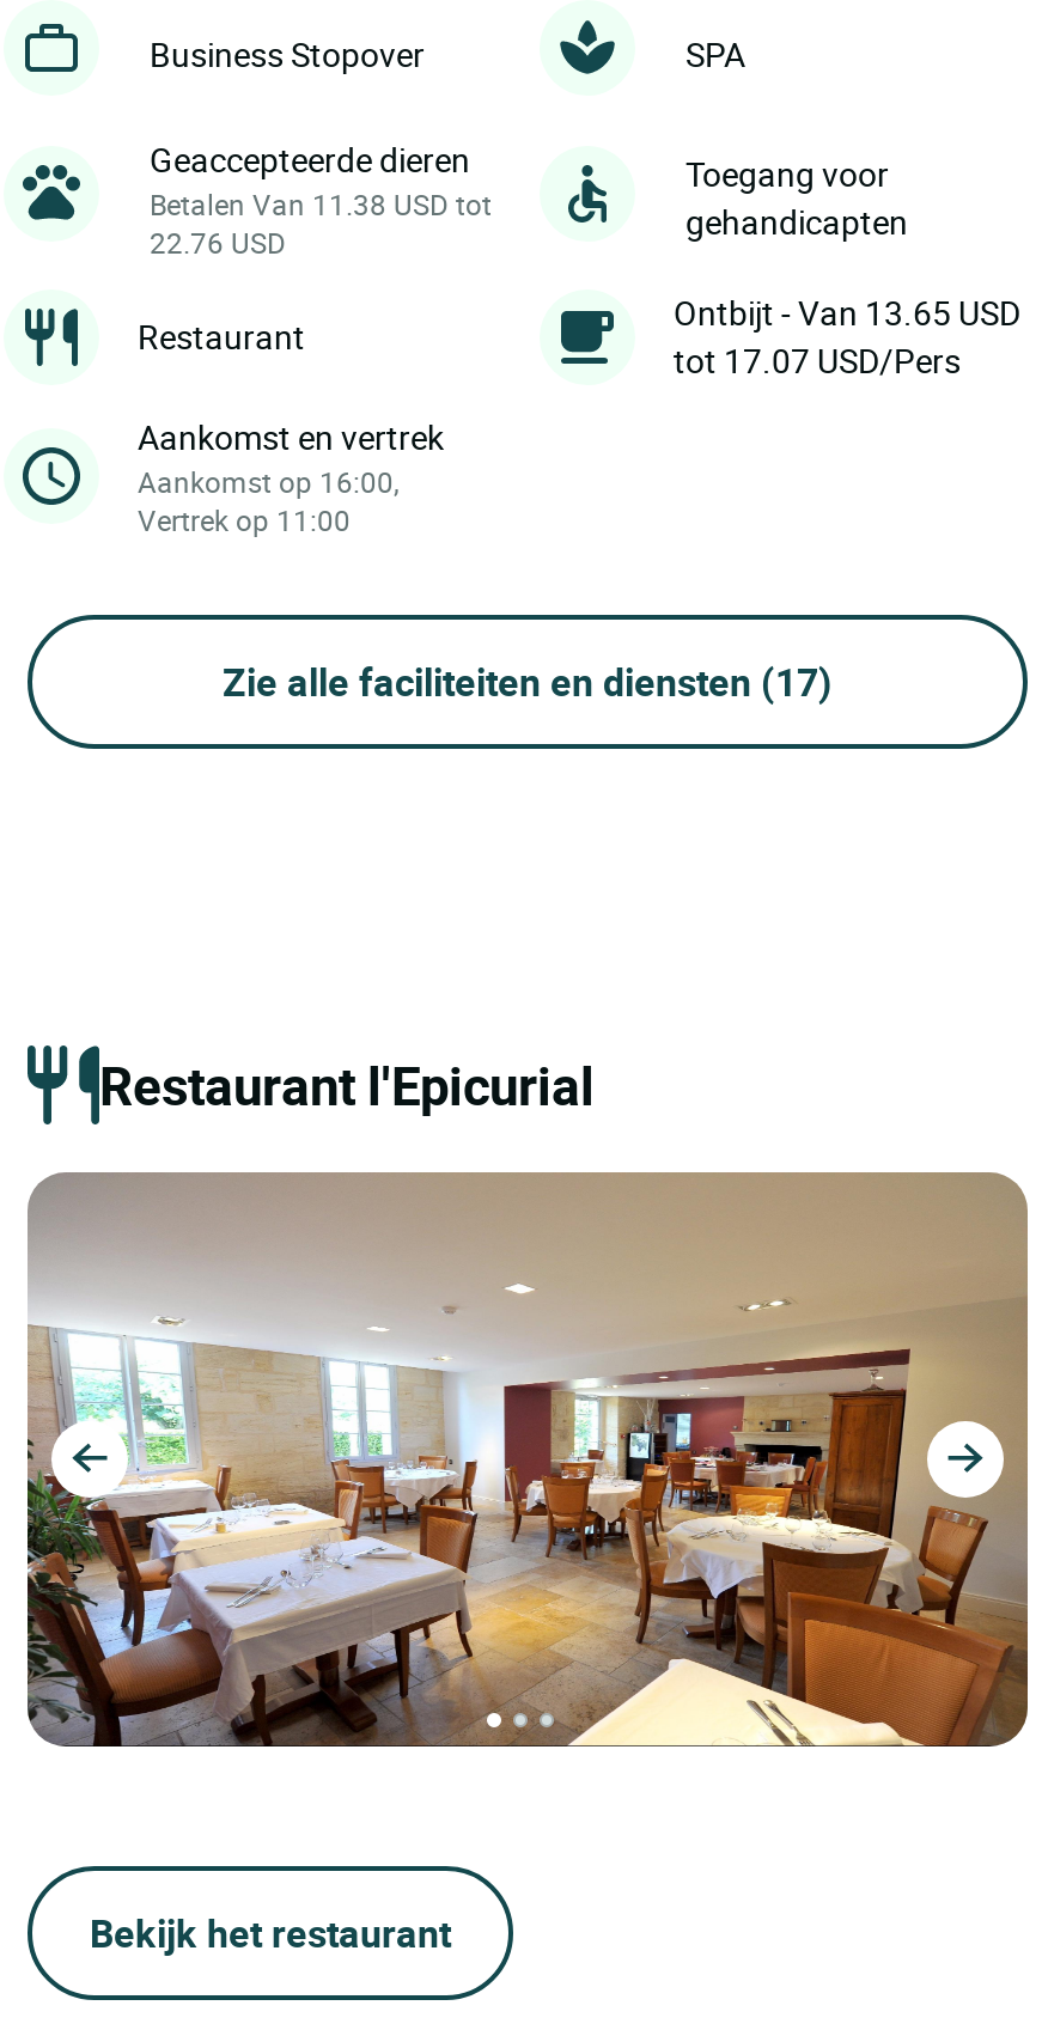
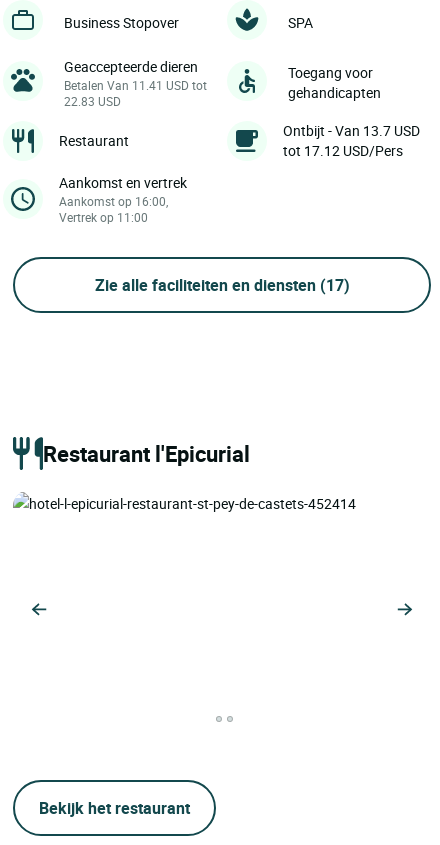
- Betalen Van 11.38 USD tot
+ Betalen Van 11.41 USD tot

- 22.76 USD
+ 22.83 USD

- Ontbijt - Van 13.65 USD
+ Ontbijt - Van 13.7 USD

- tot 17.07 USD/Pers
+ tot 17.12 USD/Pers

- [image]
